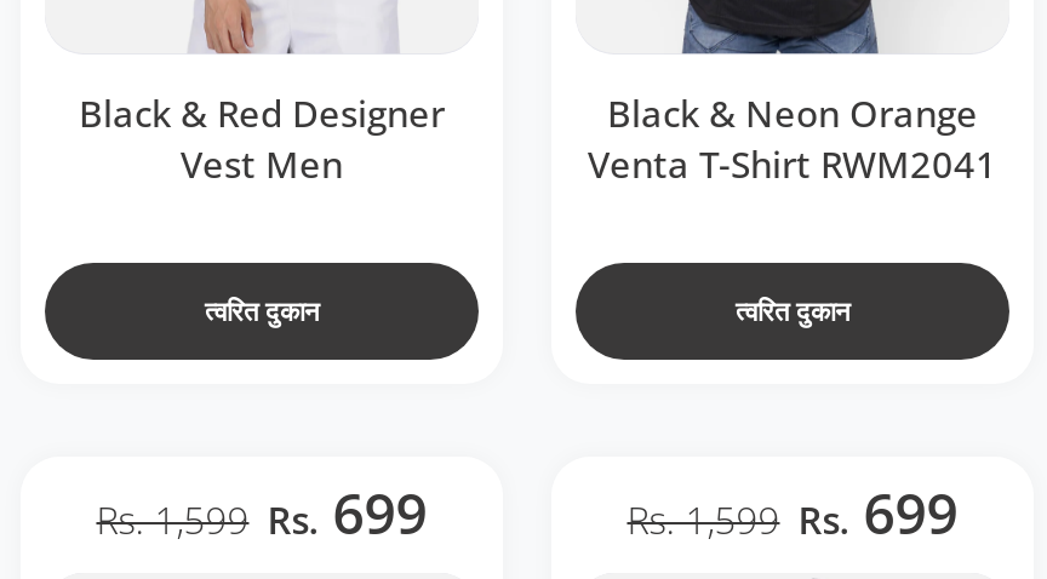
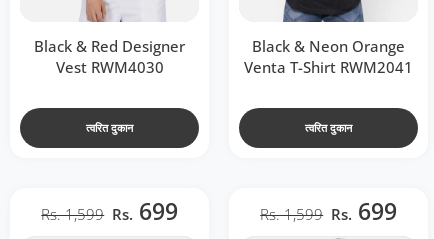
- Vest Men
+ Vest RWM4030
